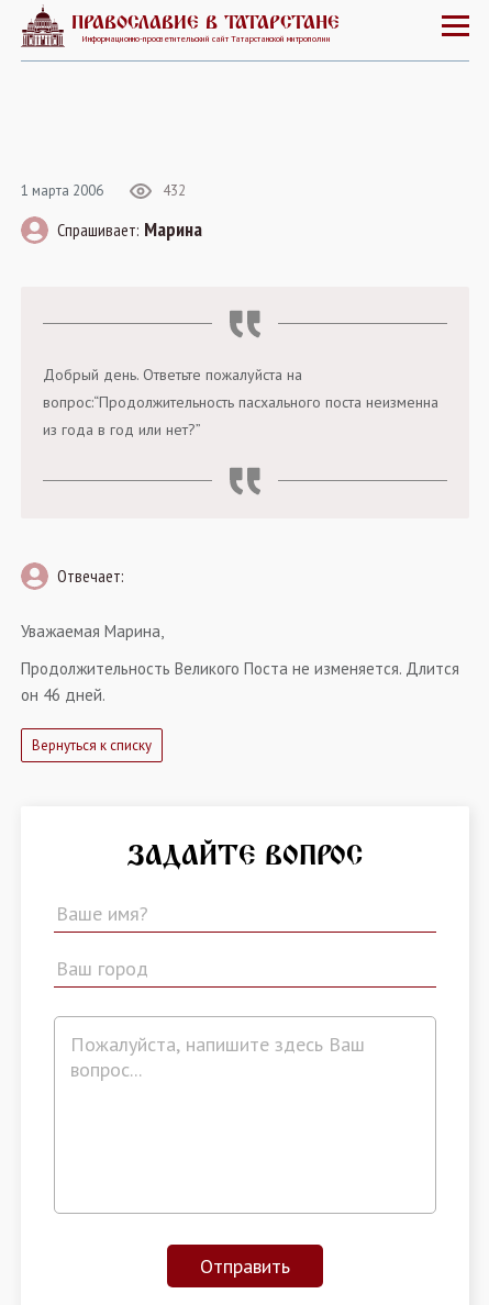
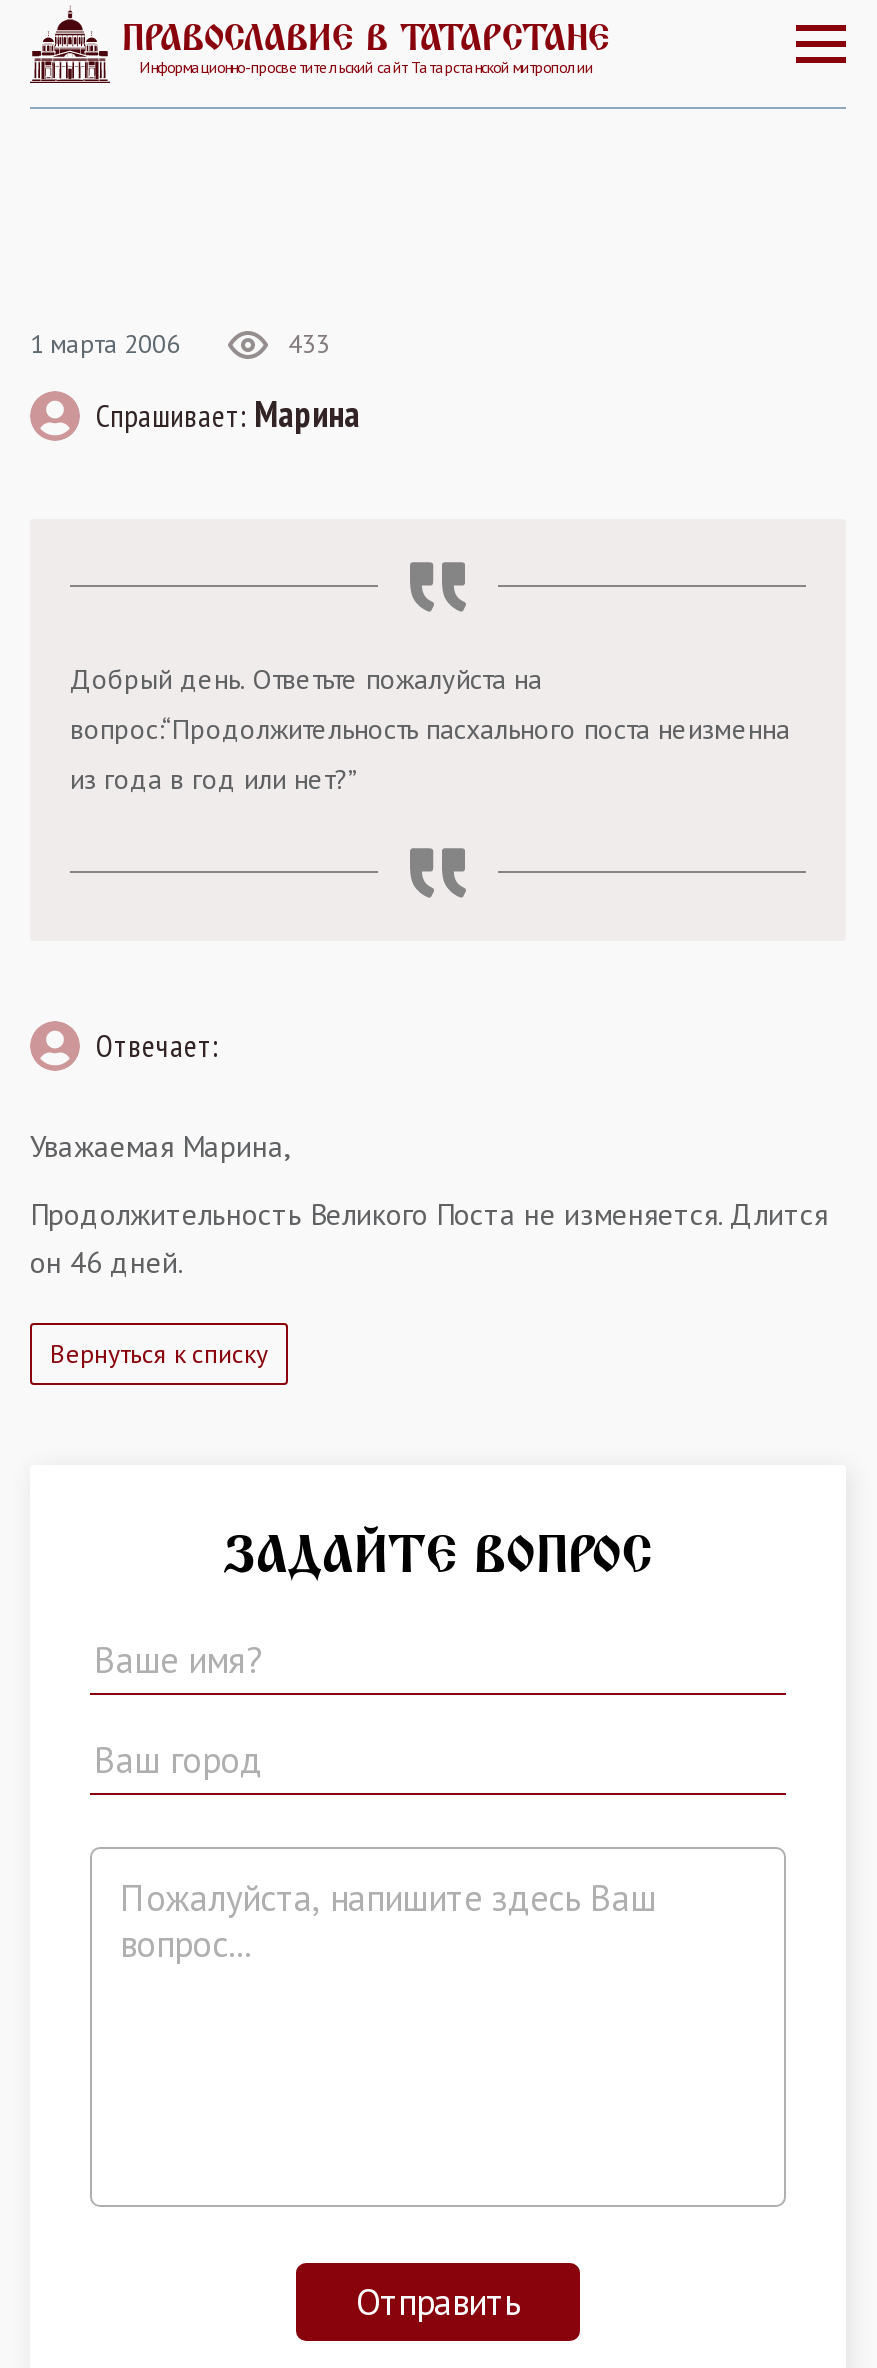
- 432
+ 433
